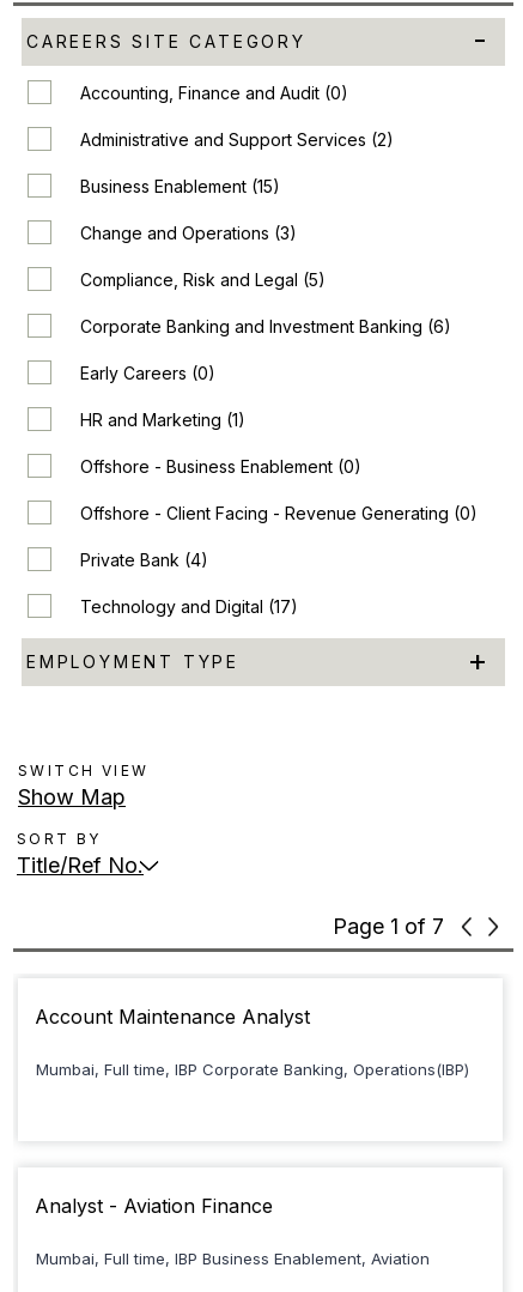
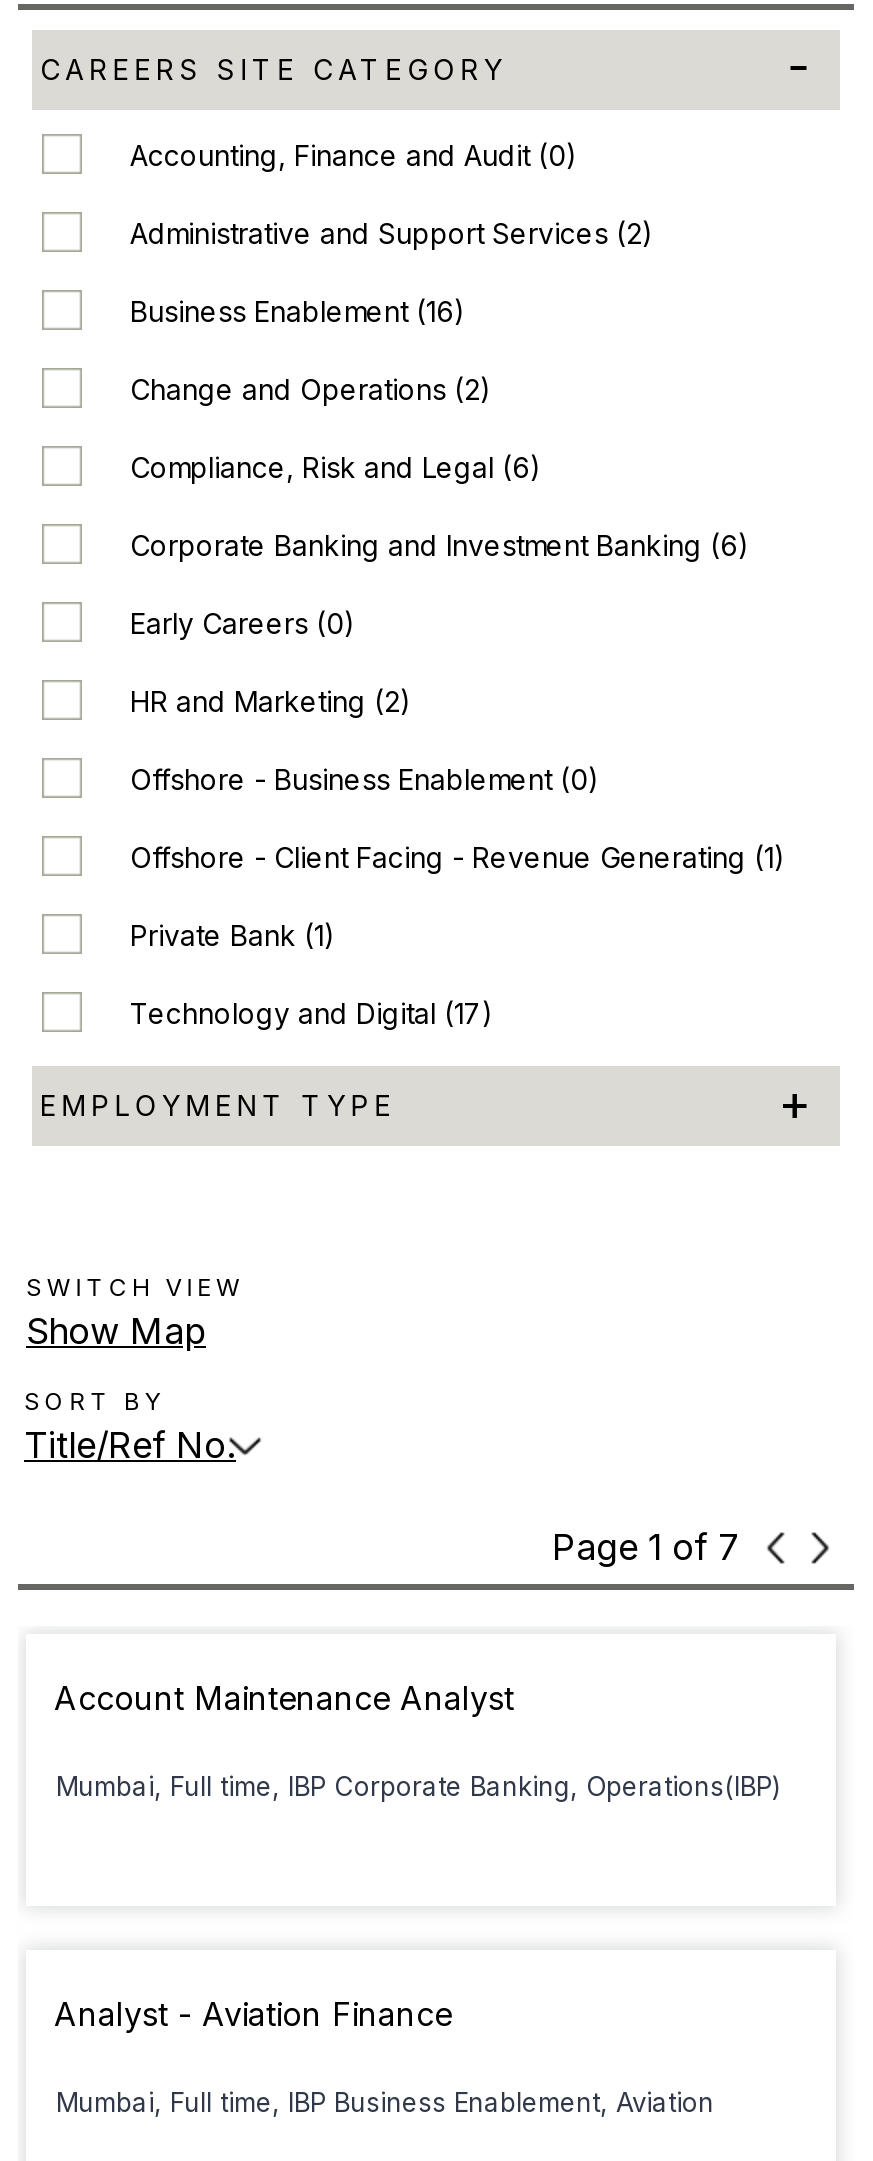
- Business Enablement (15)
+ Business Enablement (16)

- Change and Operations (3)
+ Change and Operations (2)

- Compliance, Risk and Legal (5)
+ Compliance, Risk and Legal (6)

- HR and Marketing (1)
+ HR and Marketing (2)

- Offshore - Client Facing - Revenue Generating (0)
+ Offshore - Client Facing - Revenue Generating (1)

- Private Bank (4)
+ Private Bank (1)
